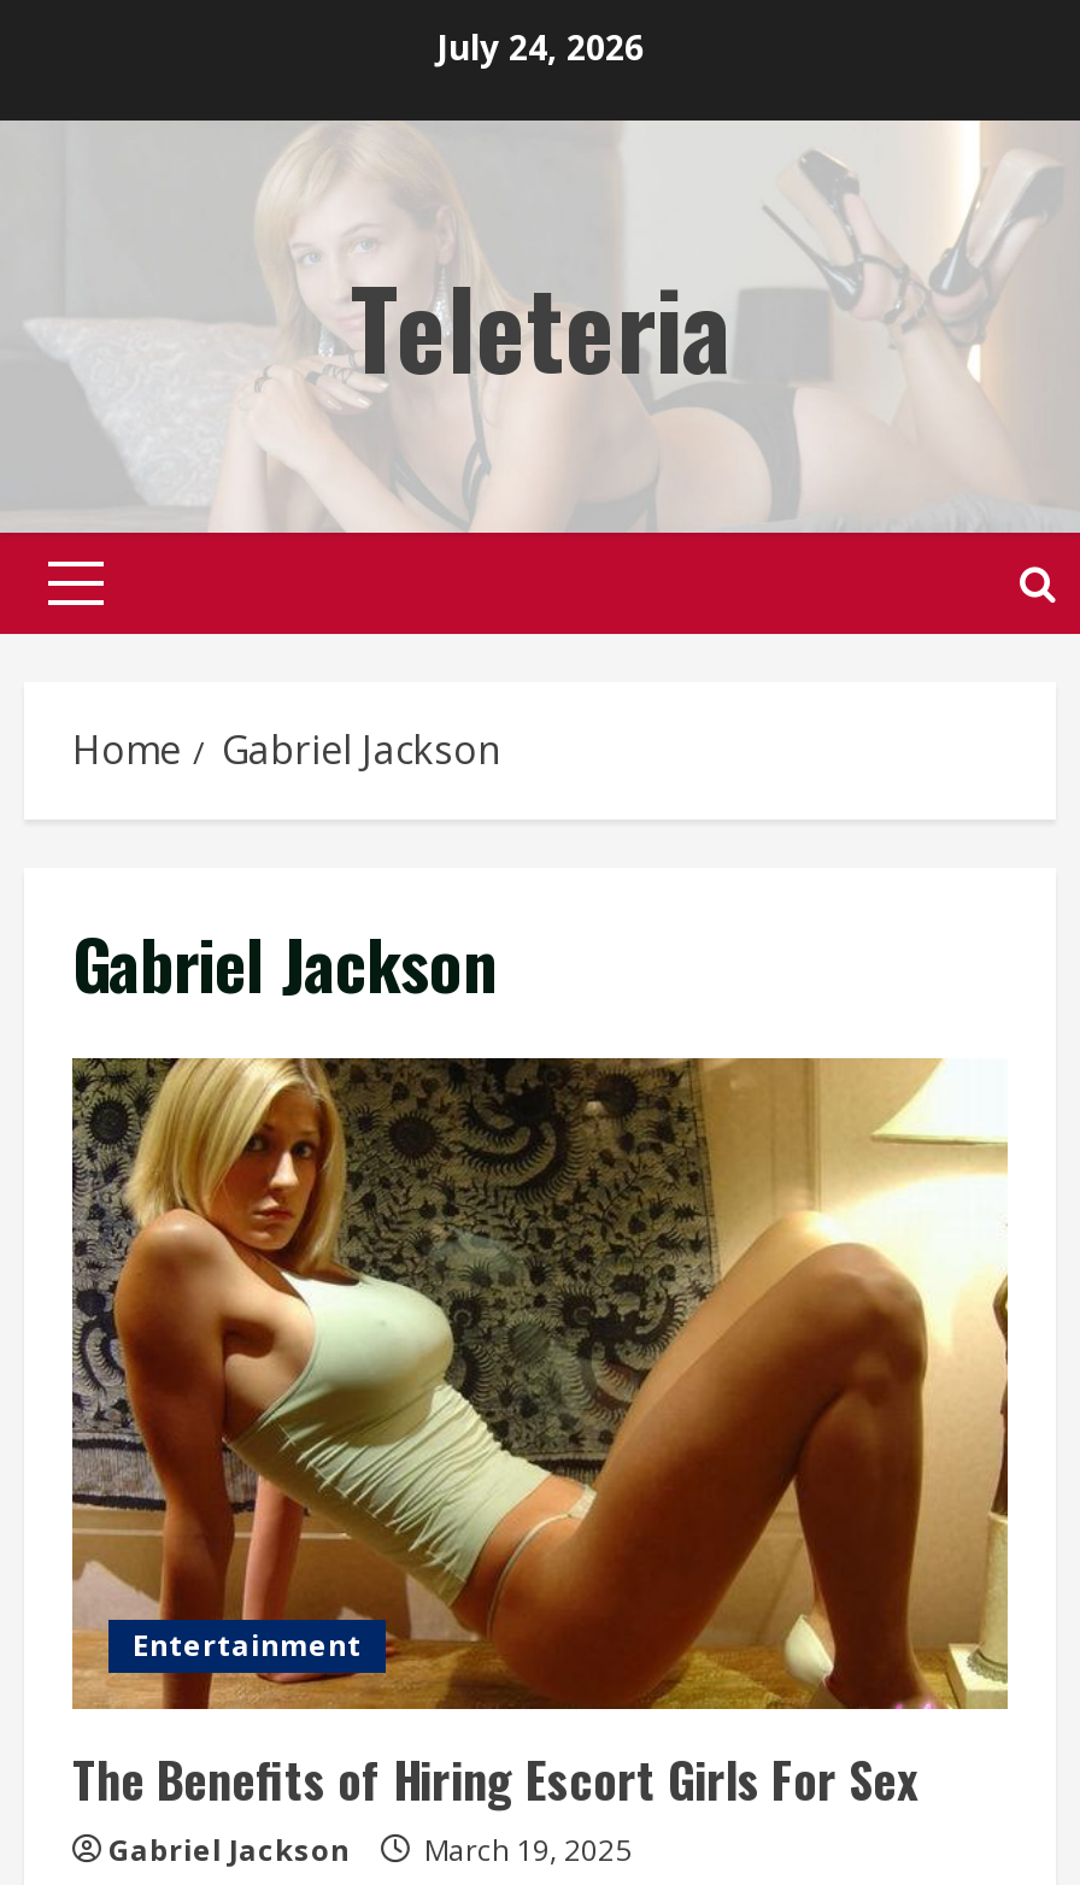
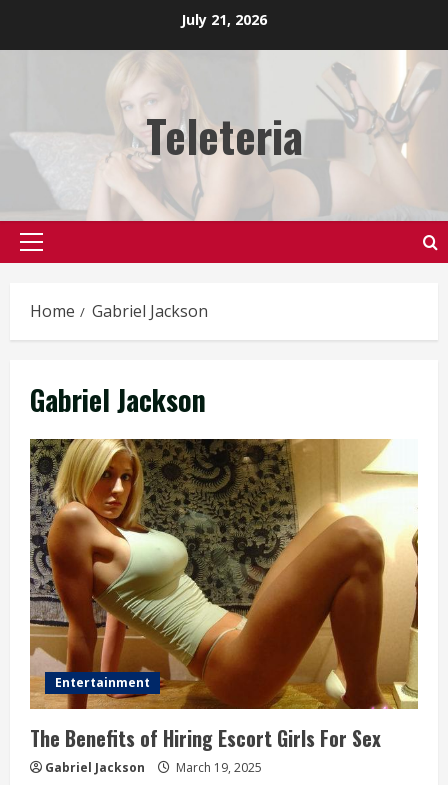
- July 24, 2026
+ July 21, 2026
